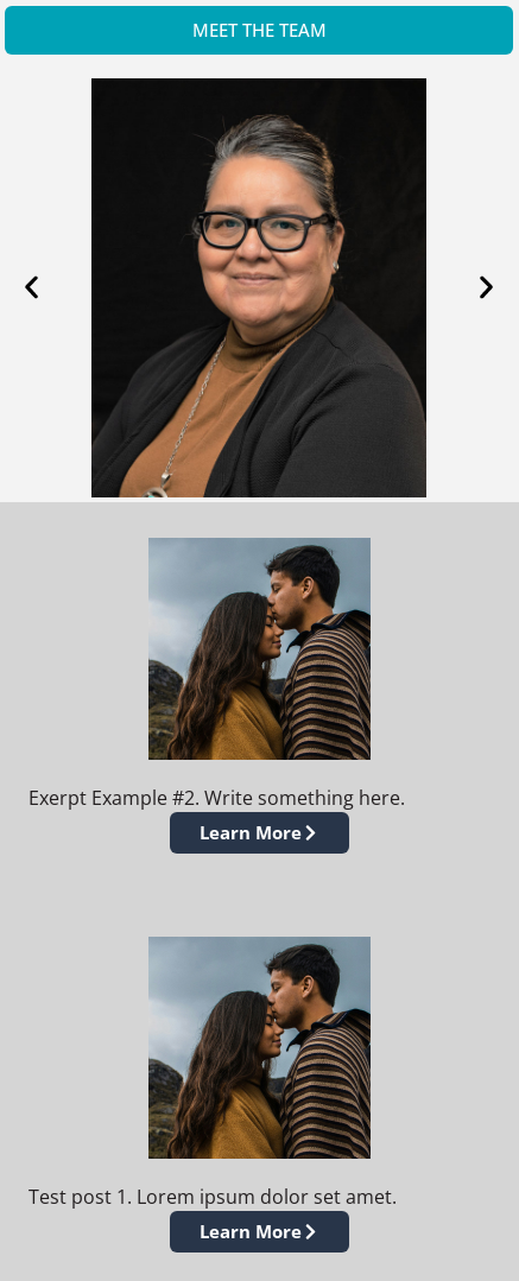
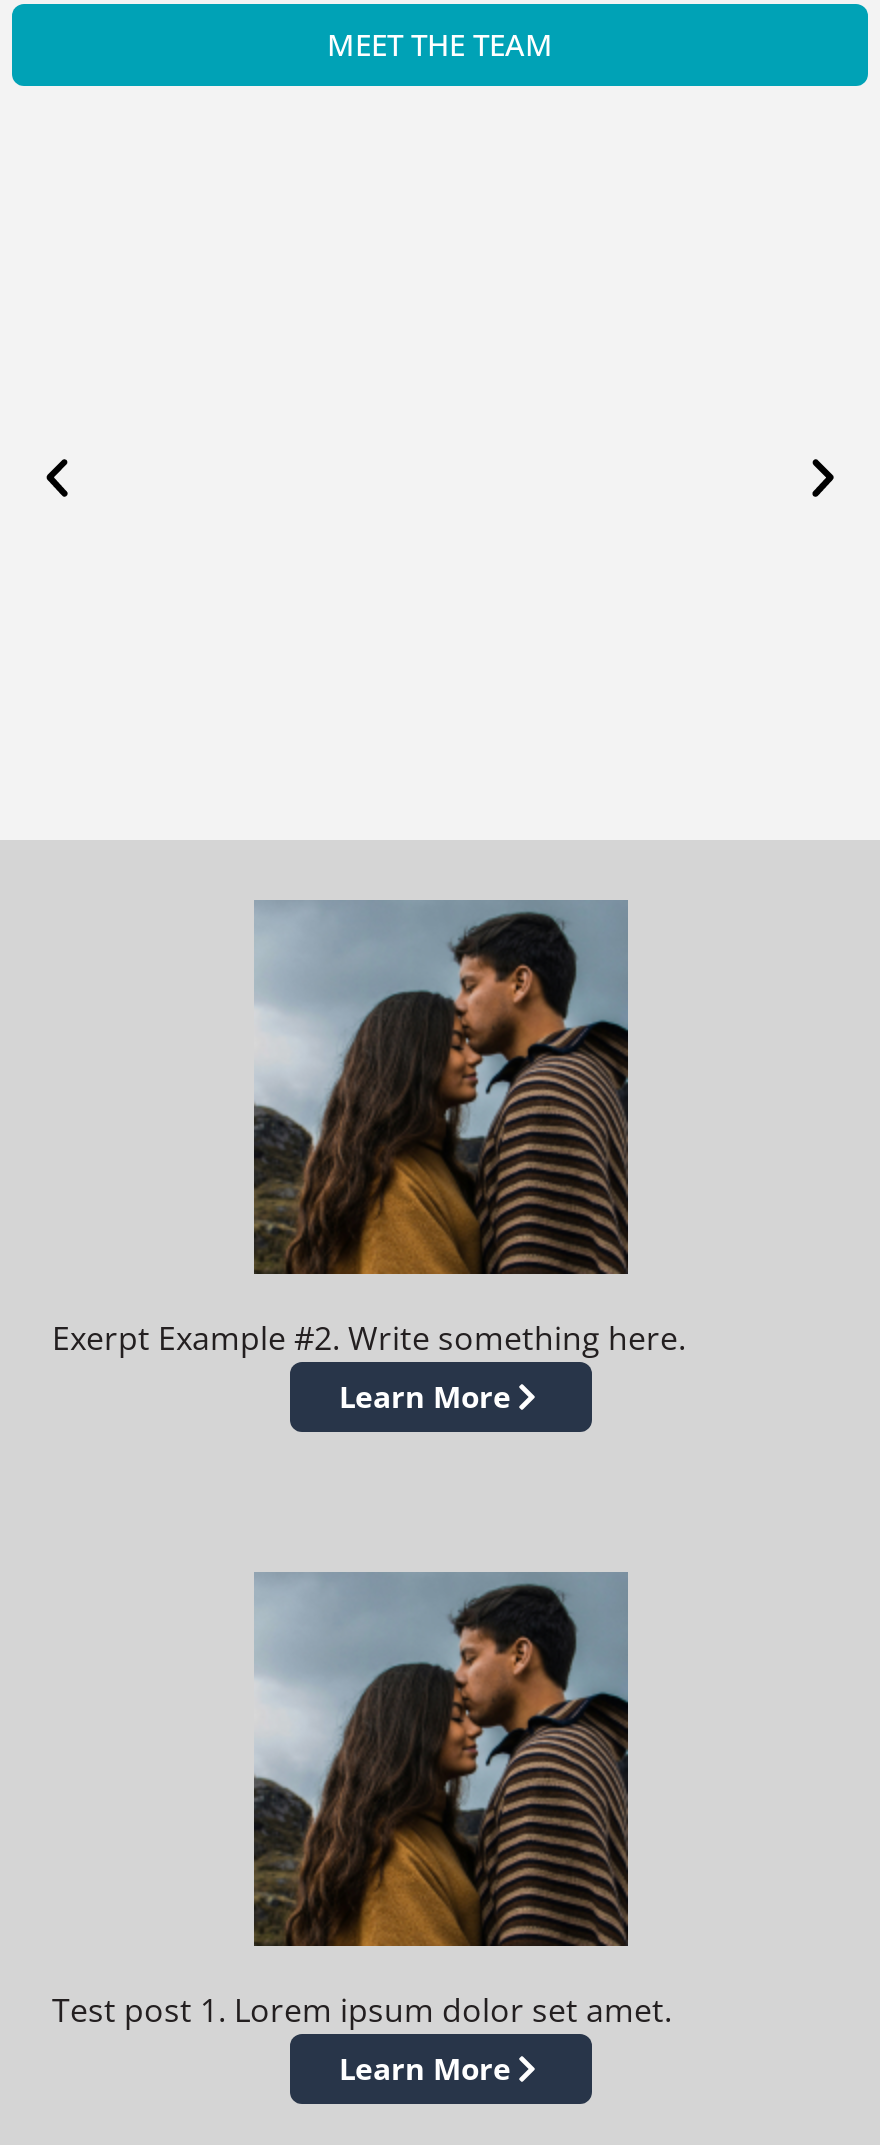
- [image]
